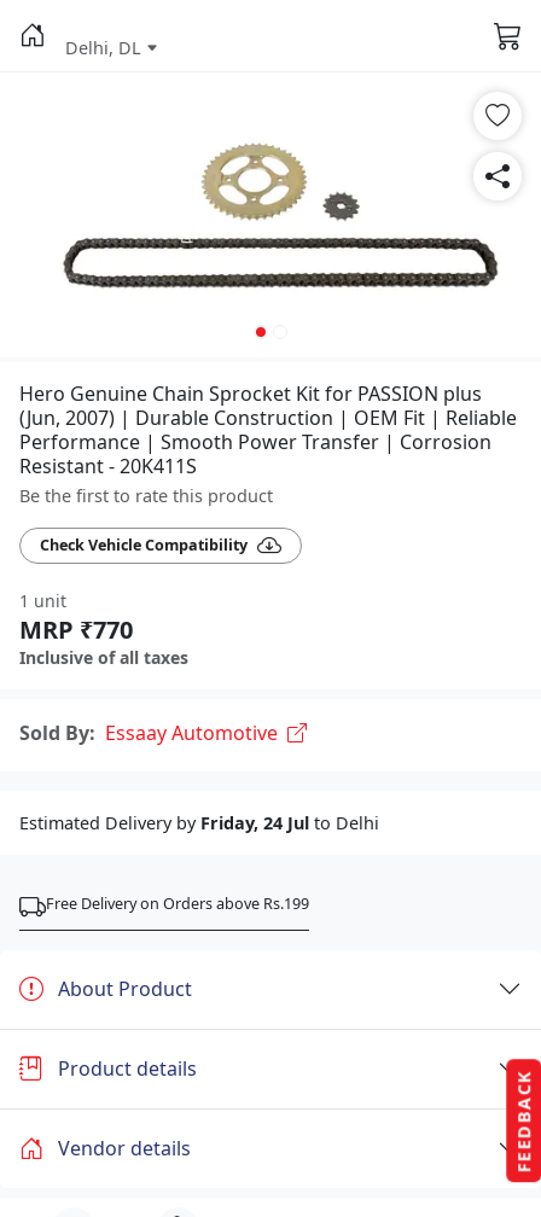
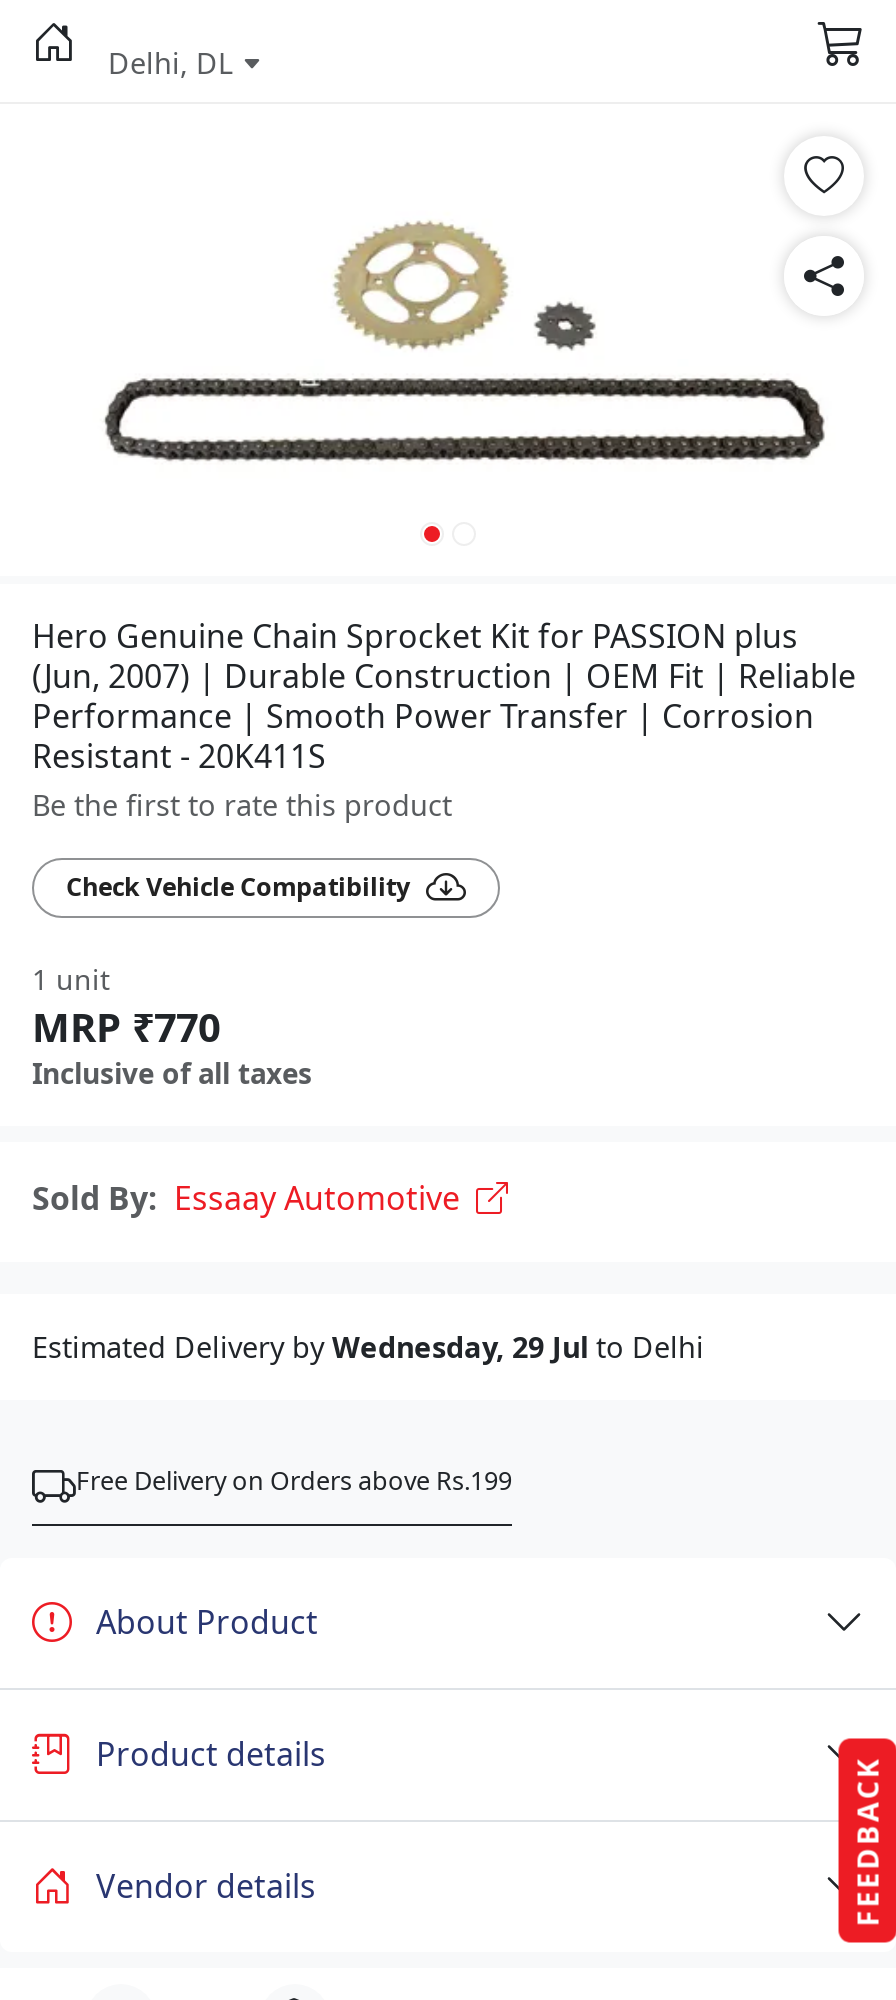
- Estimated Delivery by Friday, 24 Jul to Delhi
+ Estimated Delivery by Wednesday, 29 Jul to Delhi
